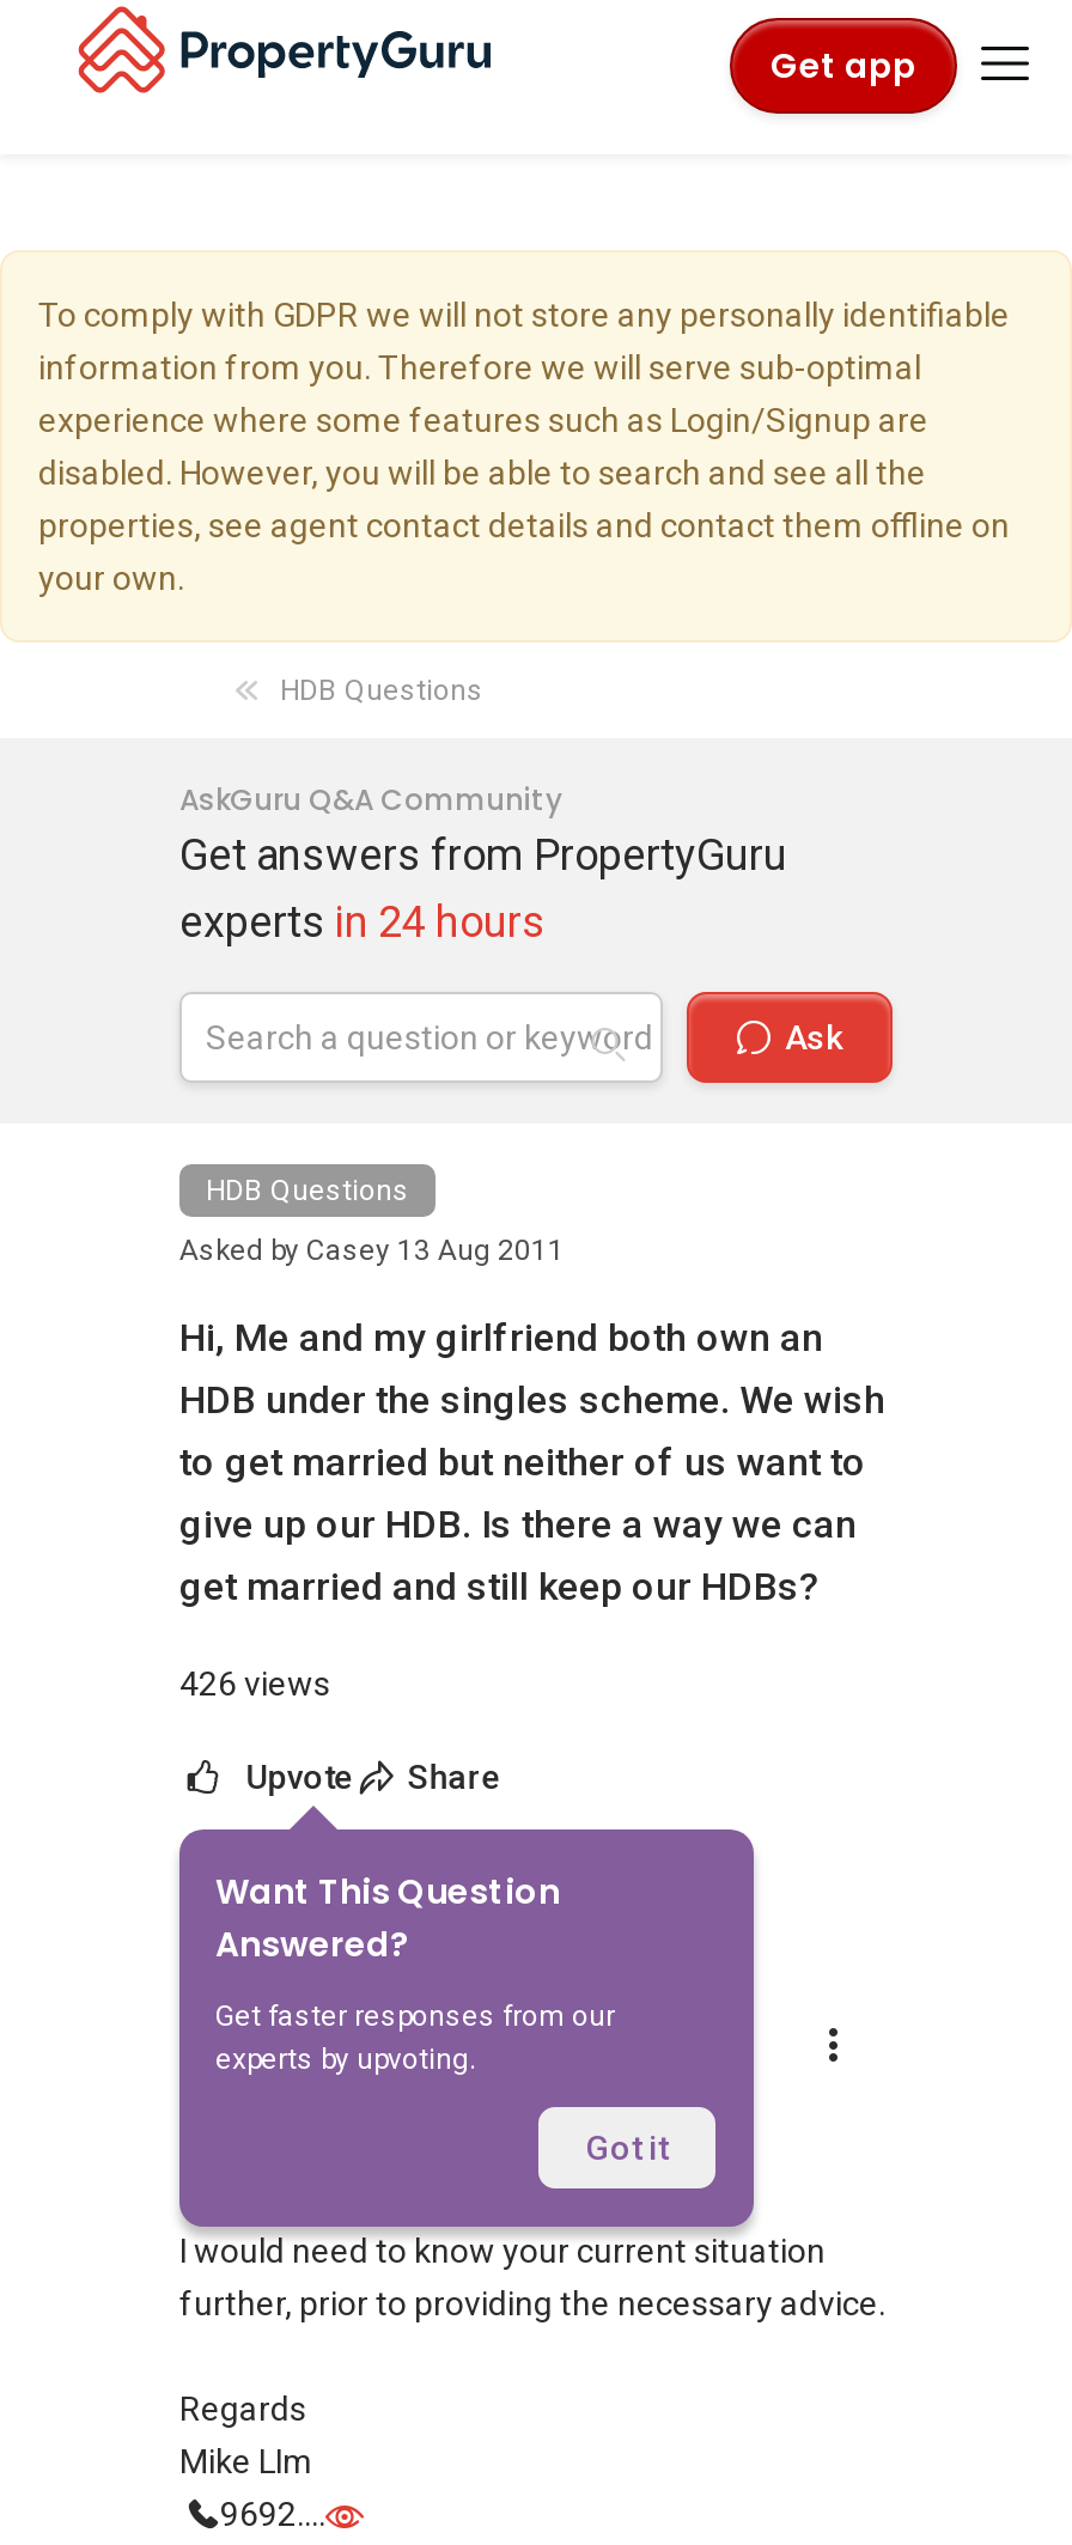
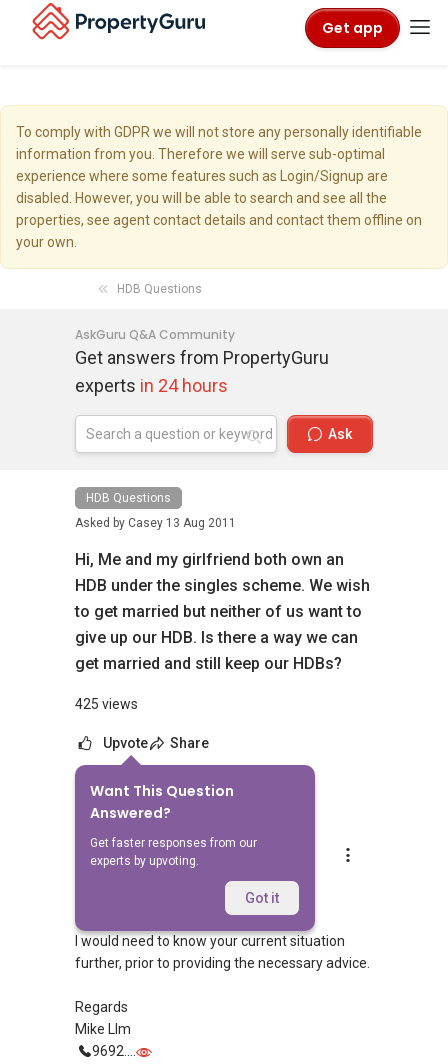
- 426 views
+ 425 views
